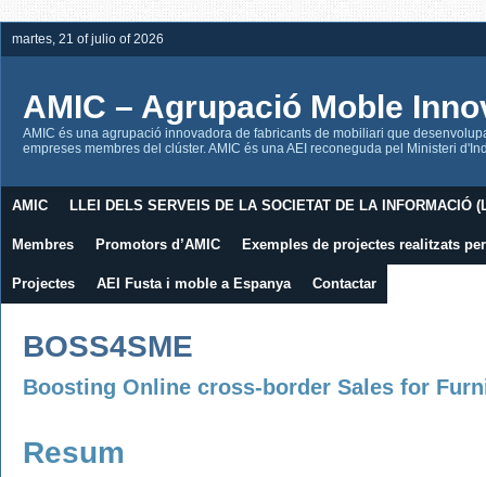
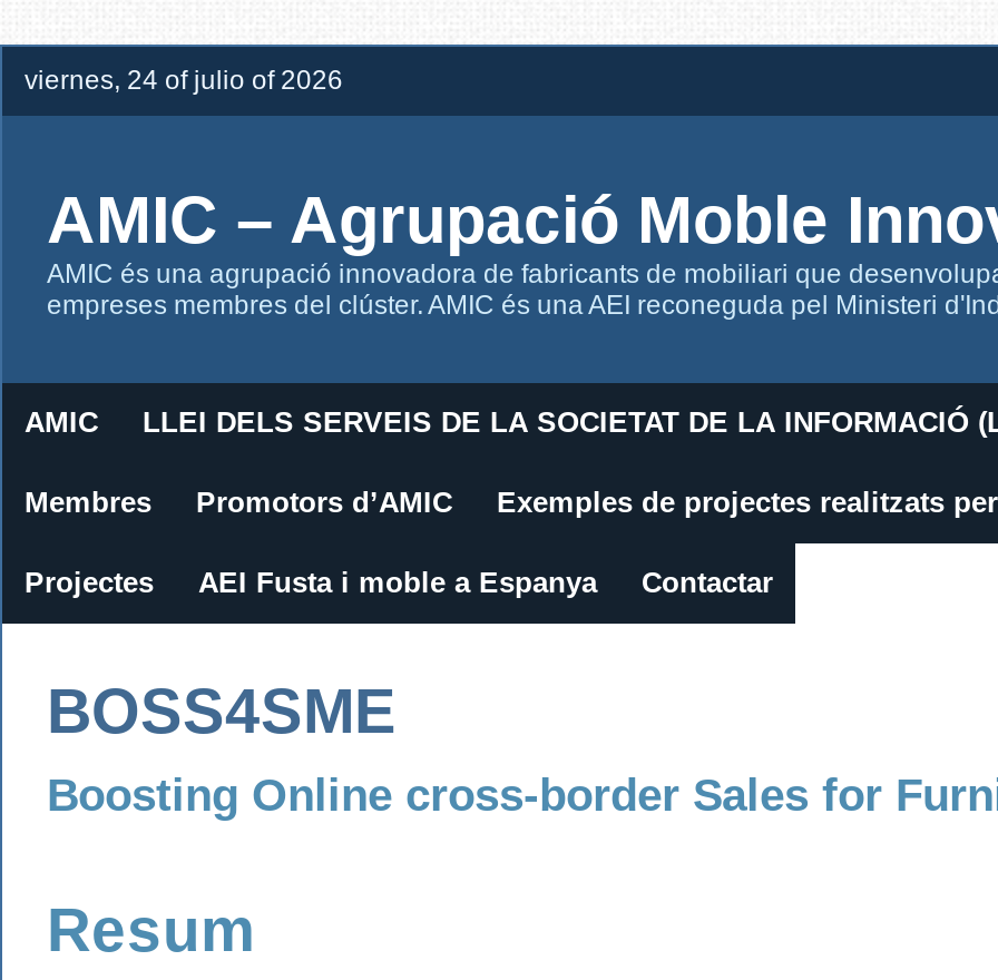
- martes, 21 of julio of 2026
+ viernes, 24 of julio of 2026
